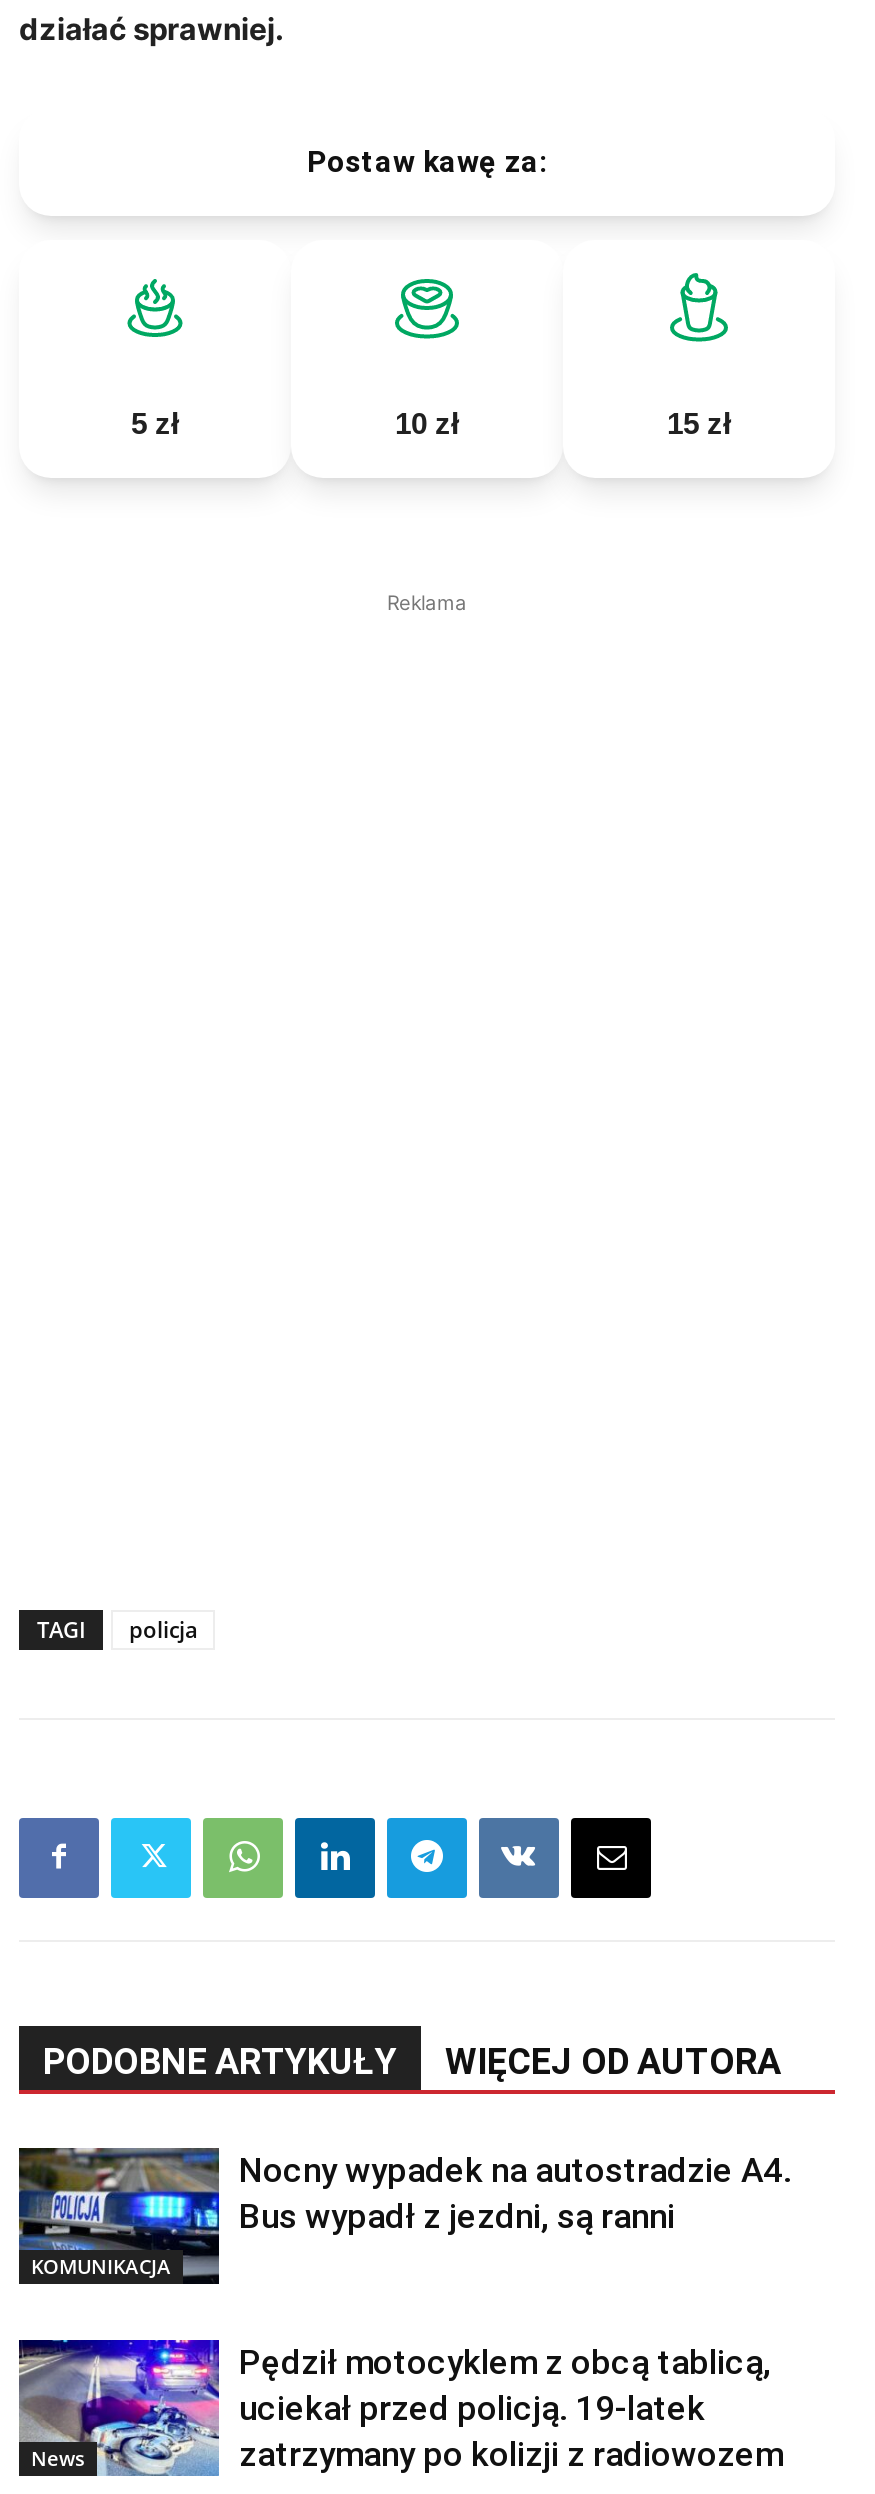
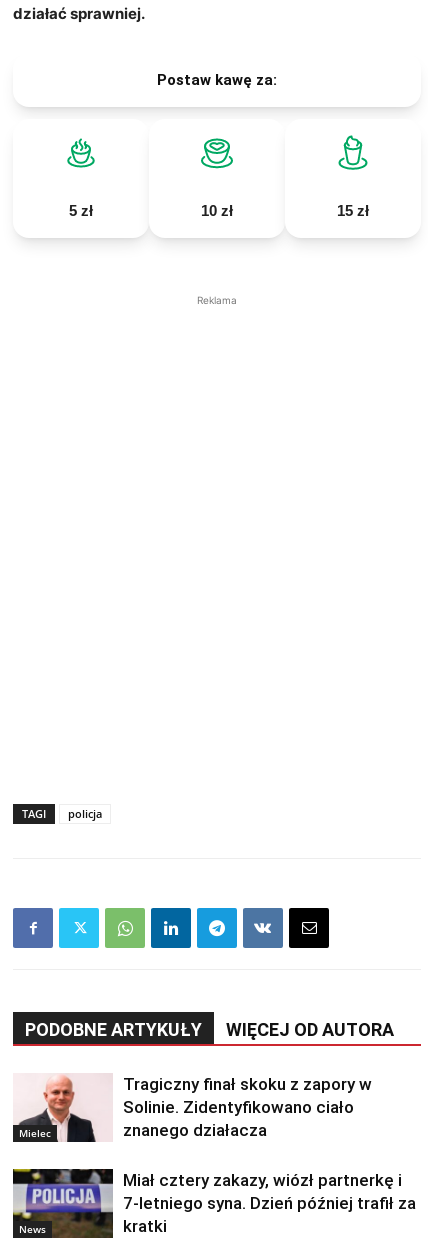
- [image]
- KOMUNIKACJA
+ [image]
+ Mielec

- Nocny wypadek na autostradzie A4.
- Bus wypadł z jezdni, są ranni
+ Tragiczny finał skoku z zapory w
+ Solinie. Zidentyfikowano ciało
+ znanego działacza

- [image]
- Pędził motocyklem z obcą tablicą,
- uciekał przed policją. 19-latek
- zatrzymany po kolizji z radiowozem
+ [image]
+ Miał cztery zakazy, wiózł partnerkę i
+ 7-letniego syna. Dzień później trafił za
+ kratki
